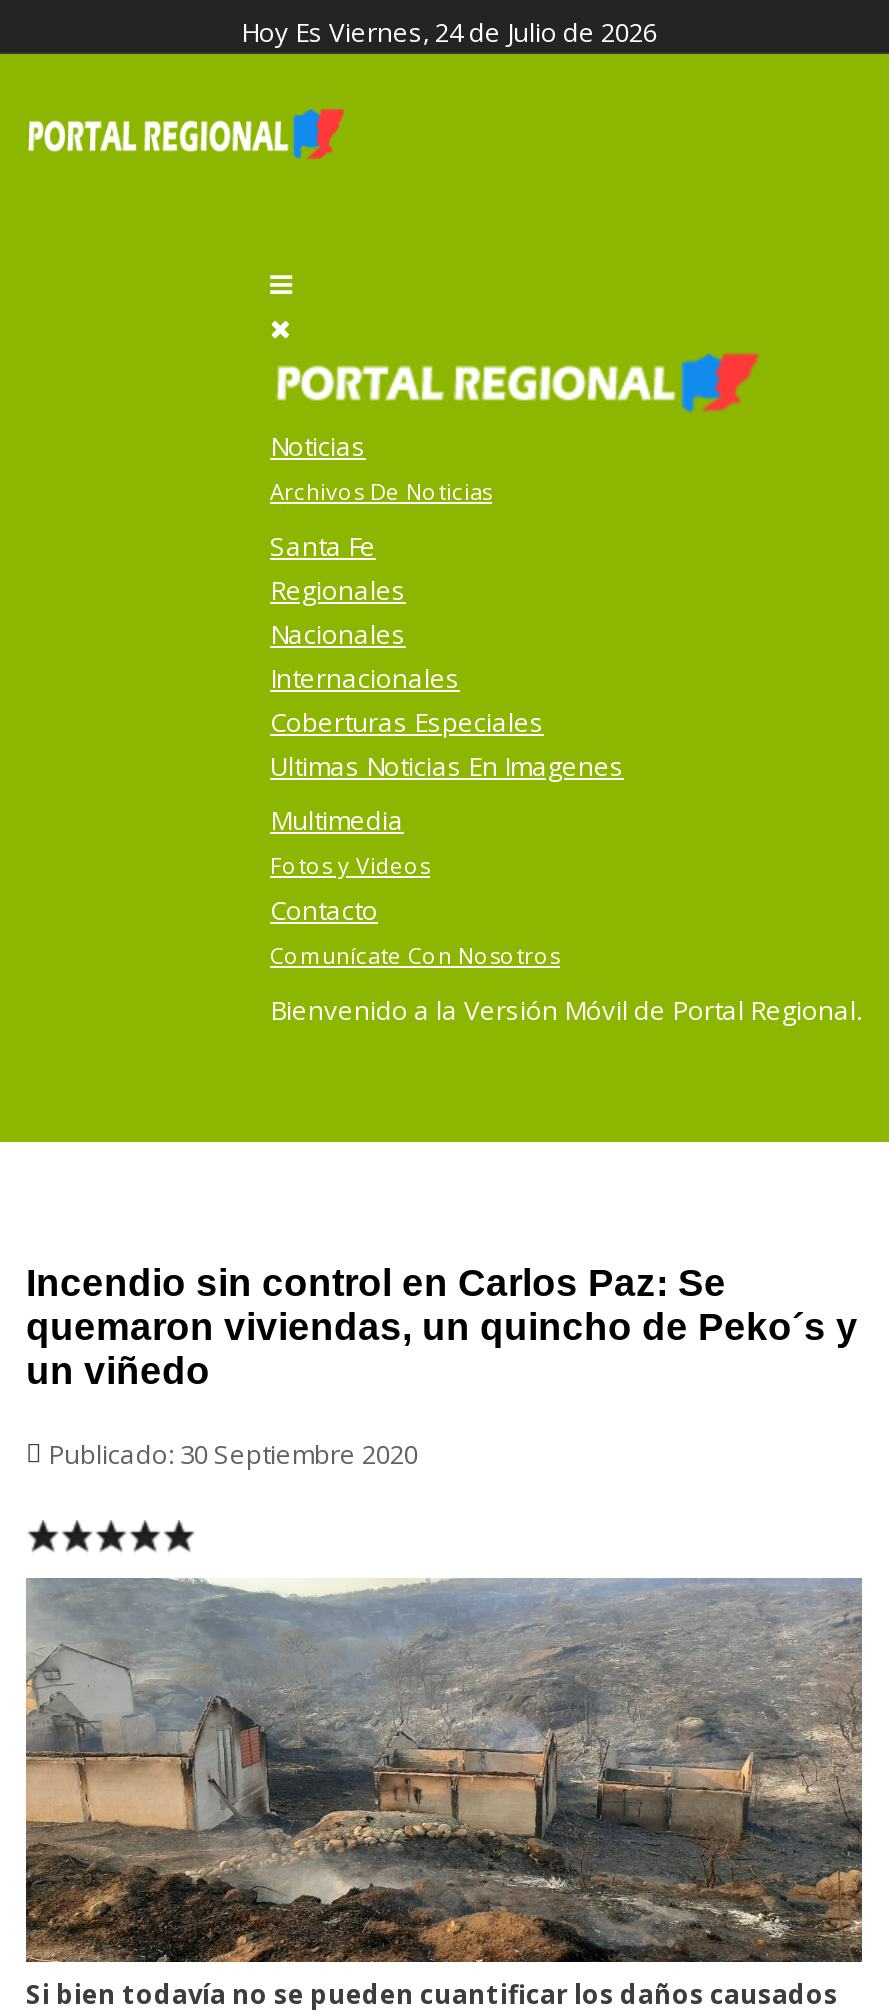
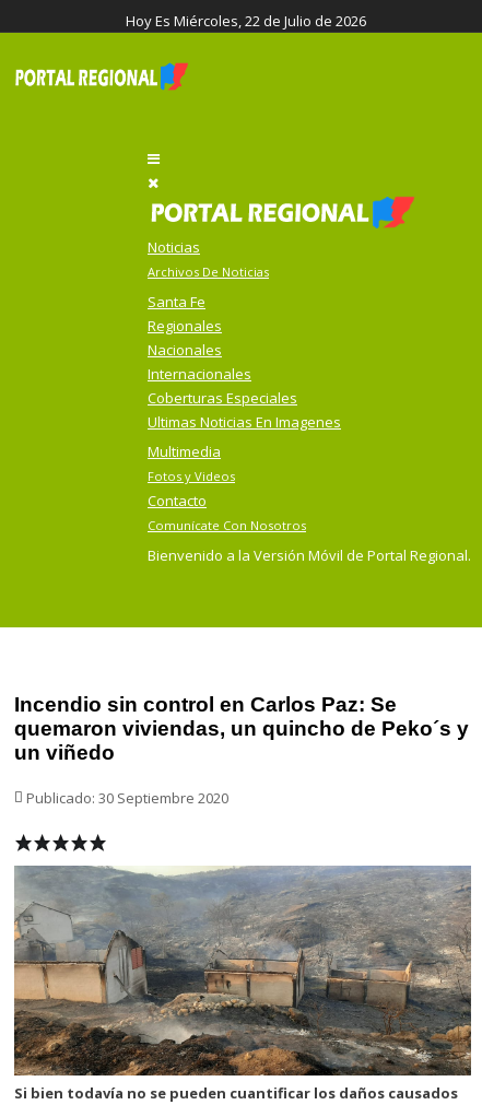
- Hoy Es Viernes, 24 de Julio de 2026
+ Hoy Es Miércoles, 22 de Julio de 2026
